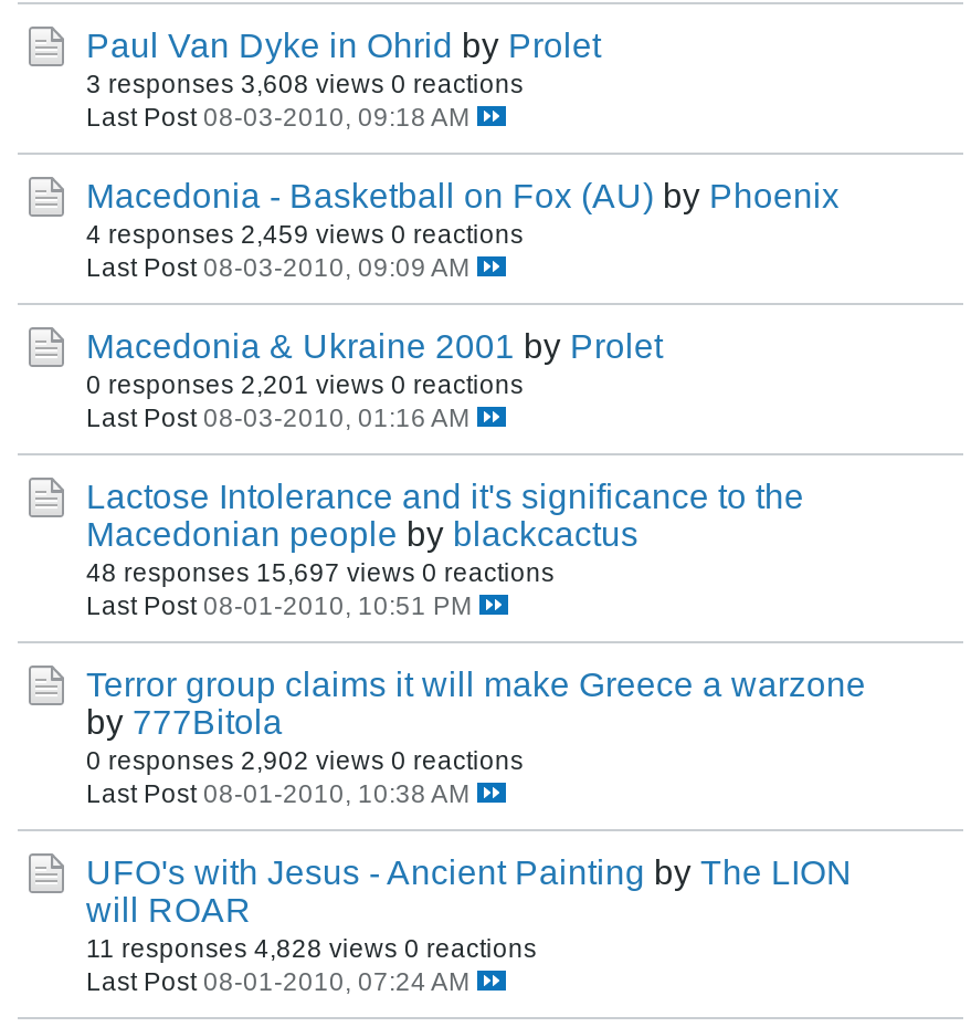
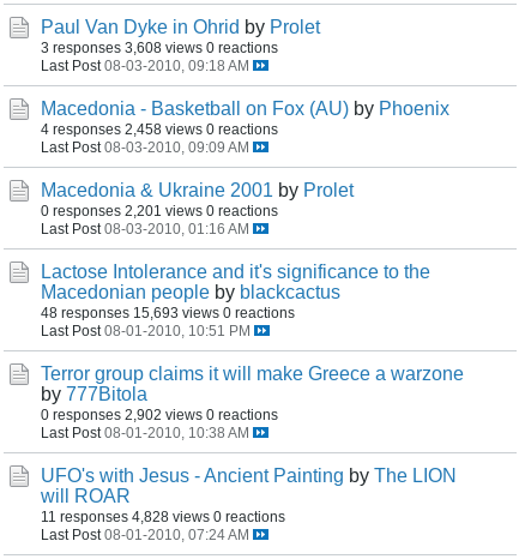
- 4 responses 2,459 views 0 reactions
+ 4 responses 2,458 views 0 reactions

- 48 responses 15,697 views 0 reactions
+ 48 responses 15,693 views 0 reactions
